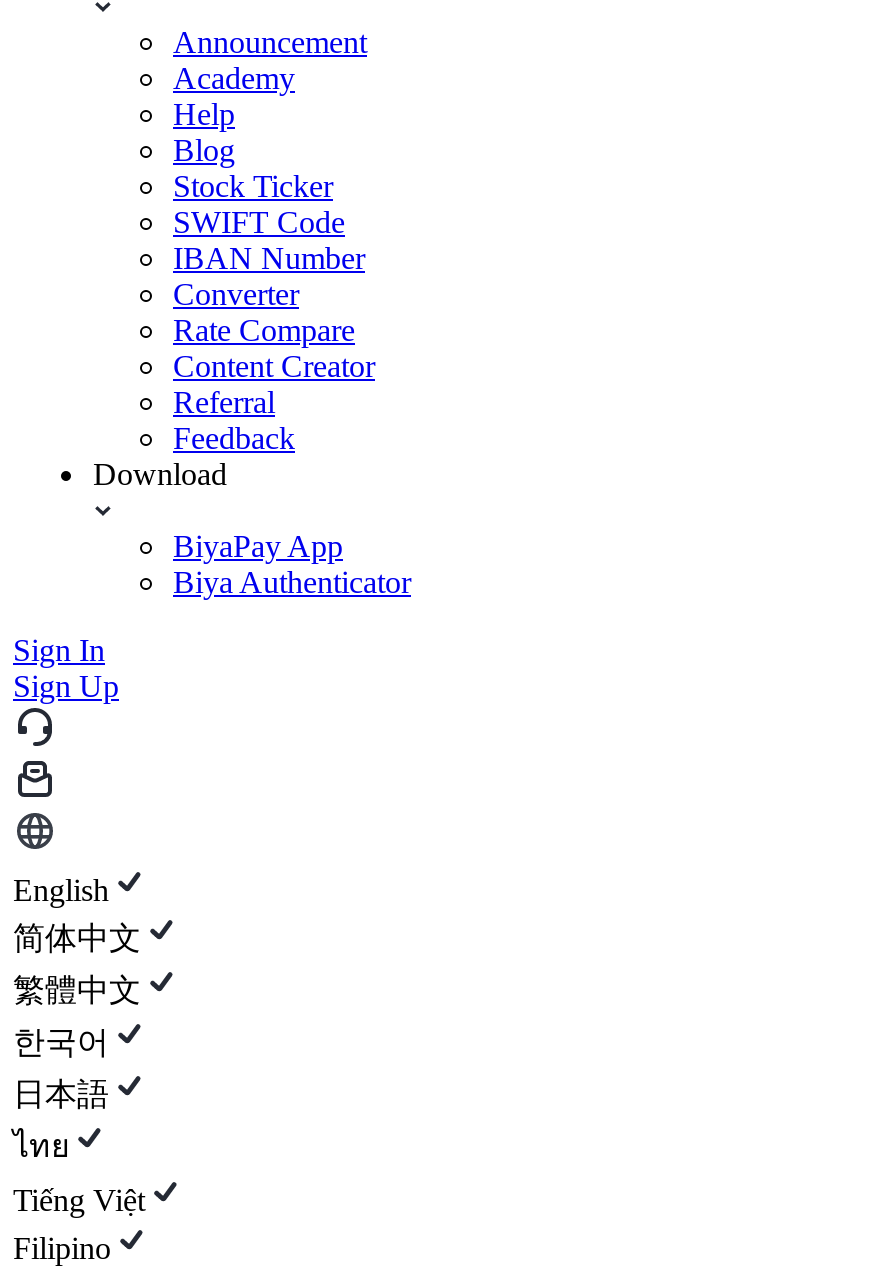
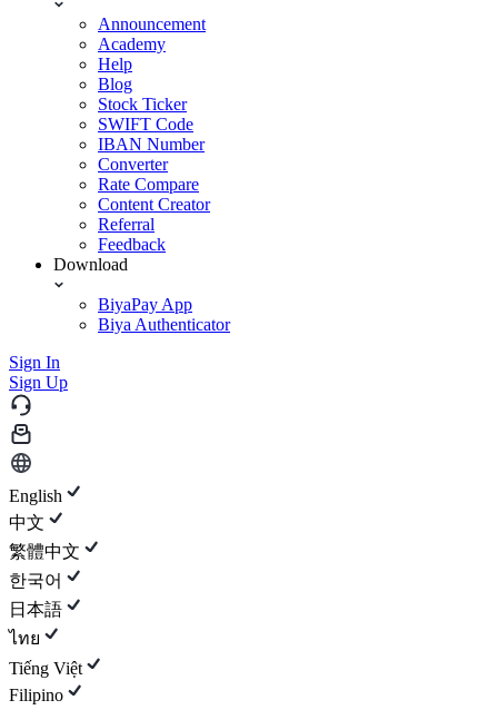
- 简体中文
+ 中文
